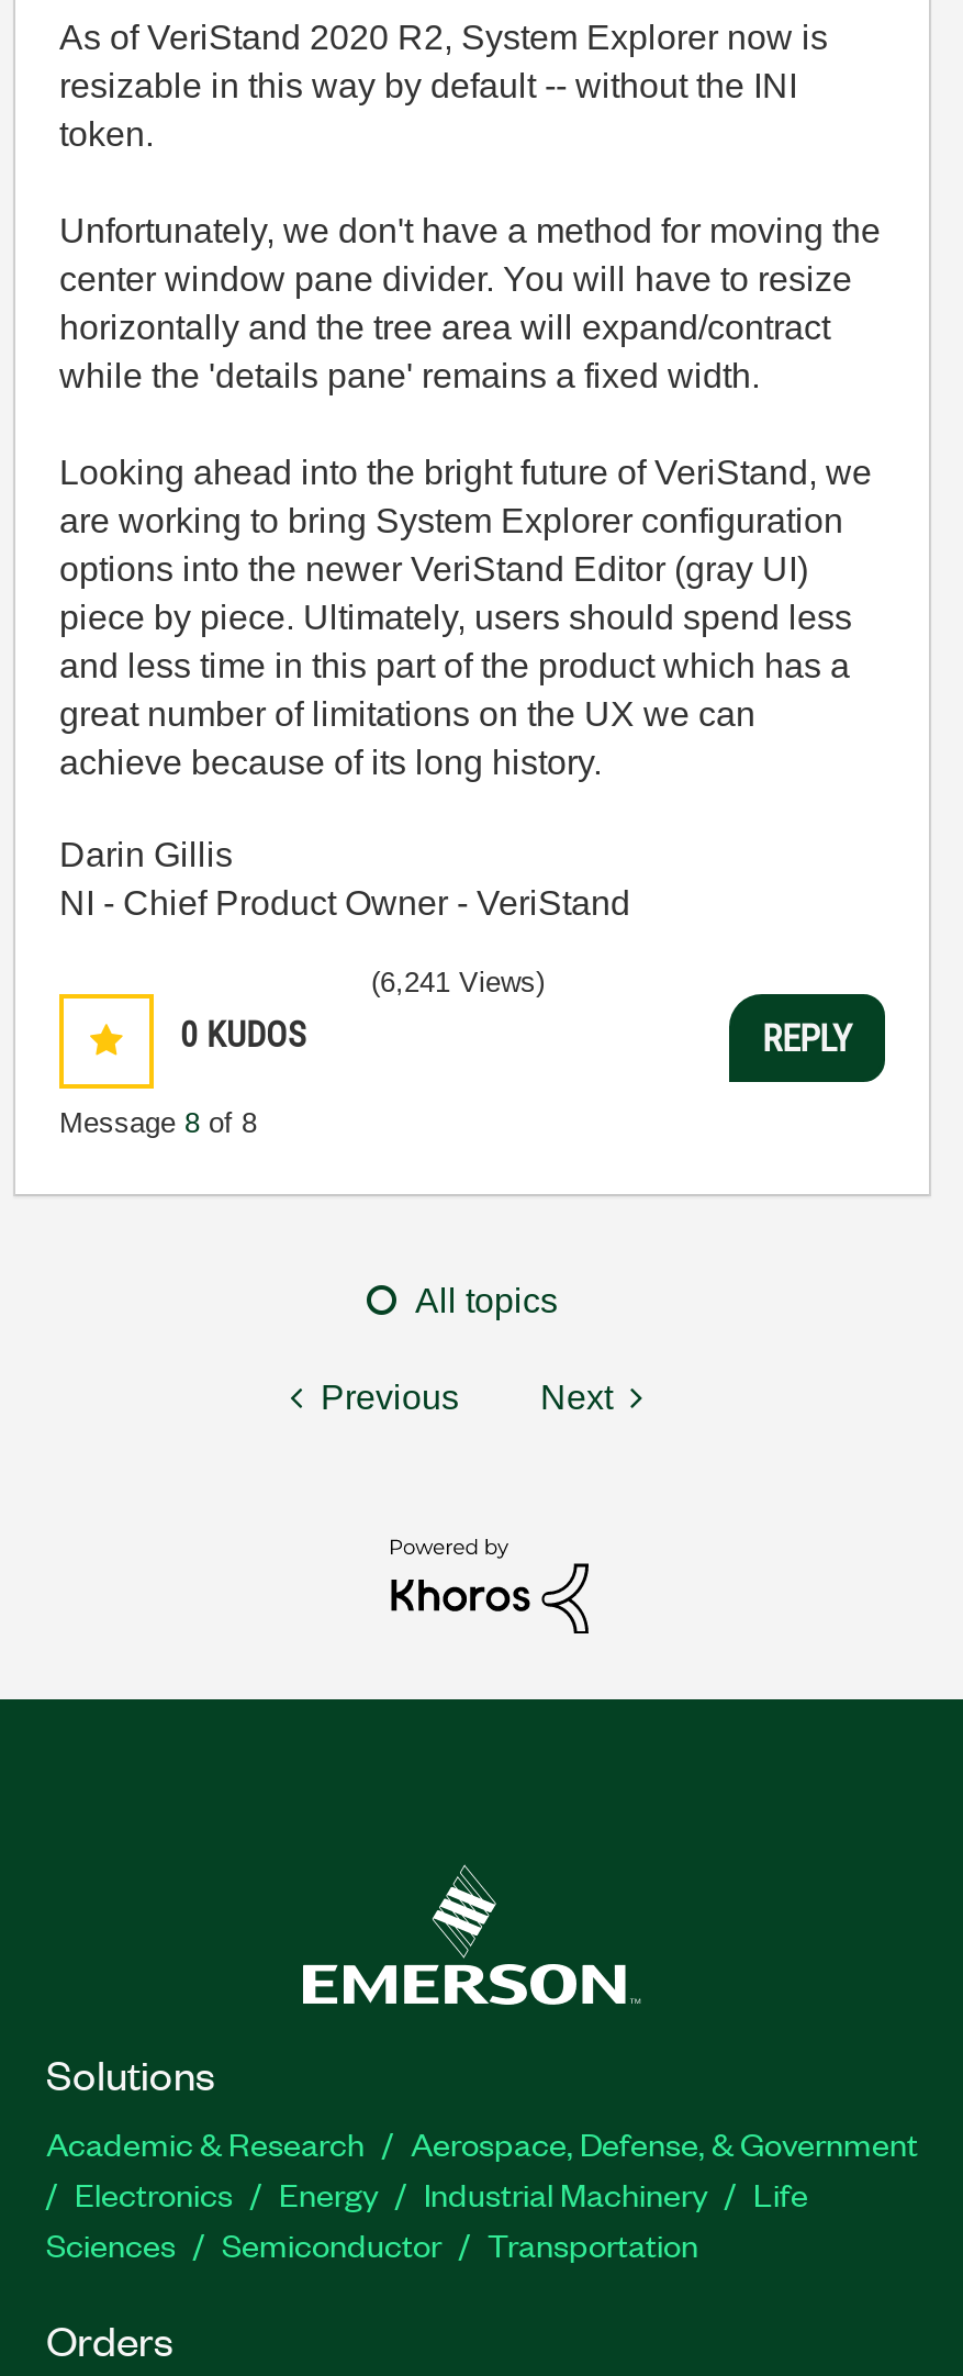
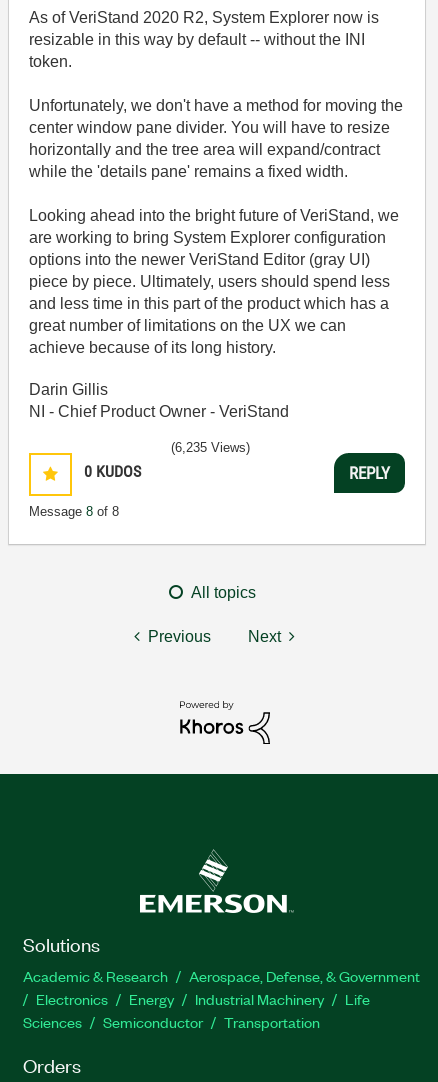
- (6,241 Views)
+ (6,235 Views)
